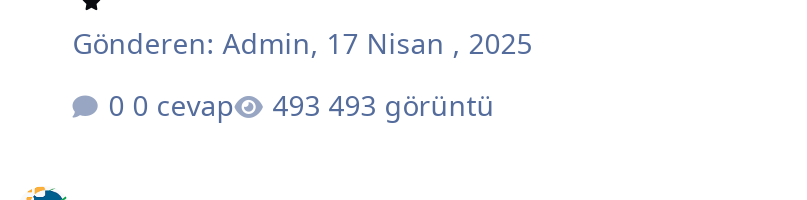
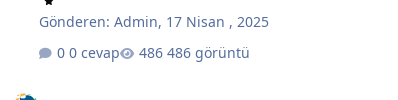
- 493 görüntü
+ 486 görüntü
